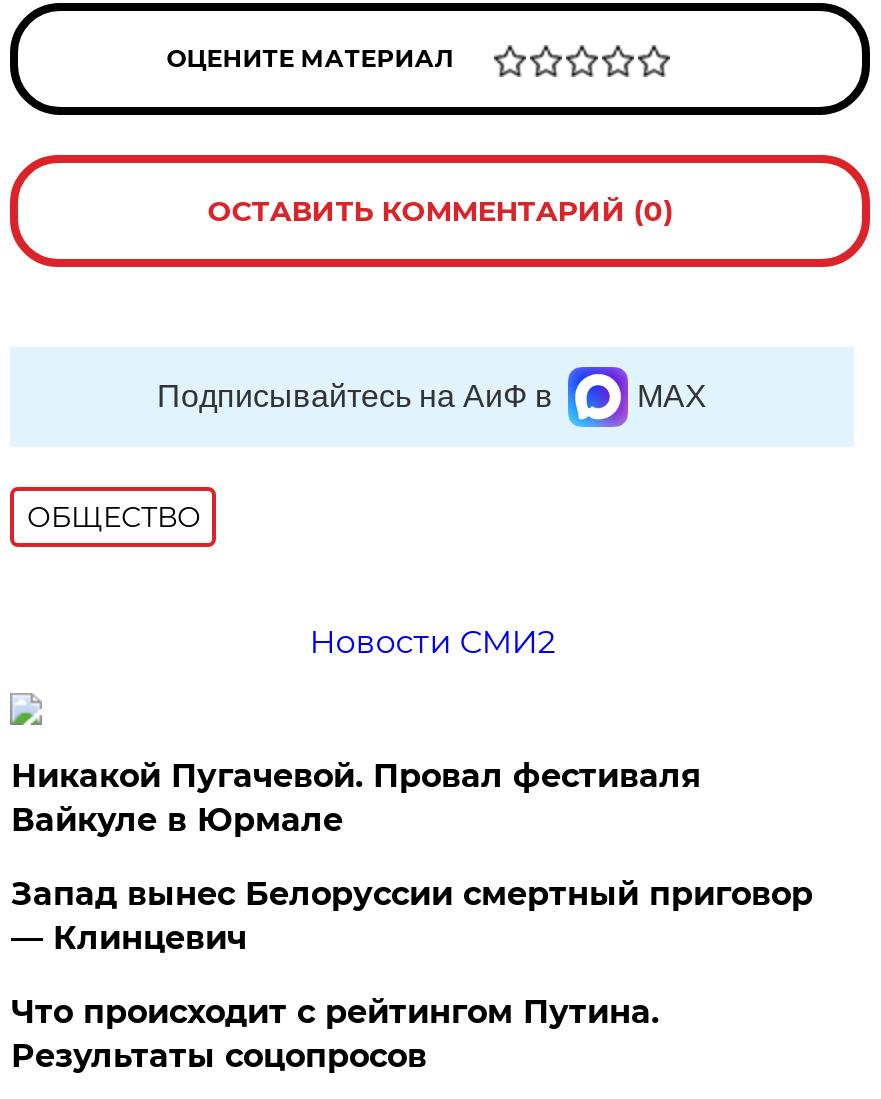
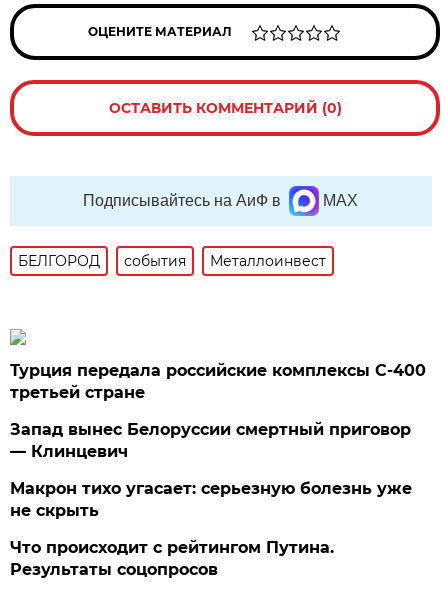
- ОБЩЕСТВО
- Новости СМИ2
+ БЕЛГОРОД
+ события
+ Металлоинвест

- Никакой Пугачевой. Провал фестиваля
- Вайкуле в Юрмале
+ Турция передала российские комплексы С-400
+ третьей стране

moved up: Запад вынес Белоруссии смертный приговор | — Клинцевич

+ Макрон тихо угасает: серьезную болезнь уже
+ не скрыть
